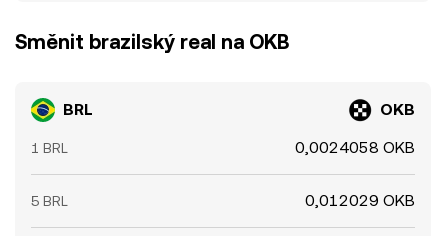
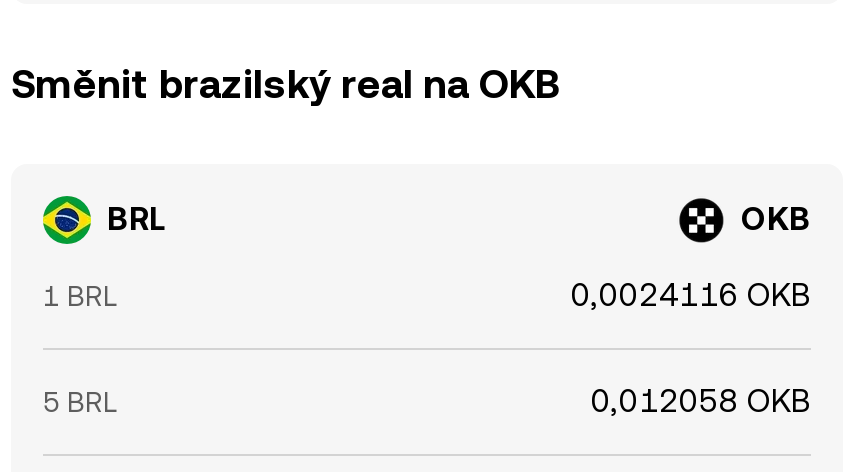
- 0,0024058 OKB
+ 0,0024116 OKB

- 0,012029 OKB
+ 0,012058 OKB
